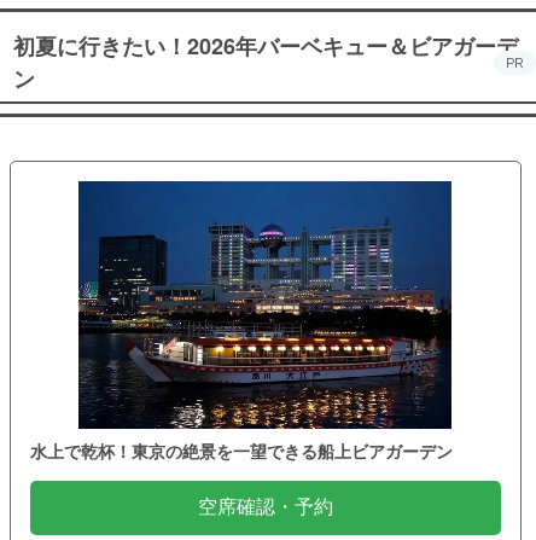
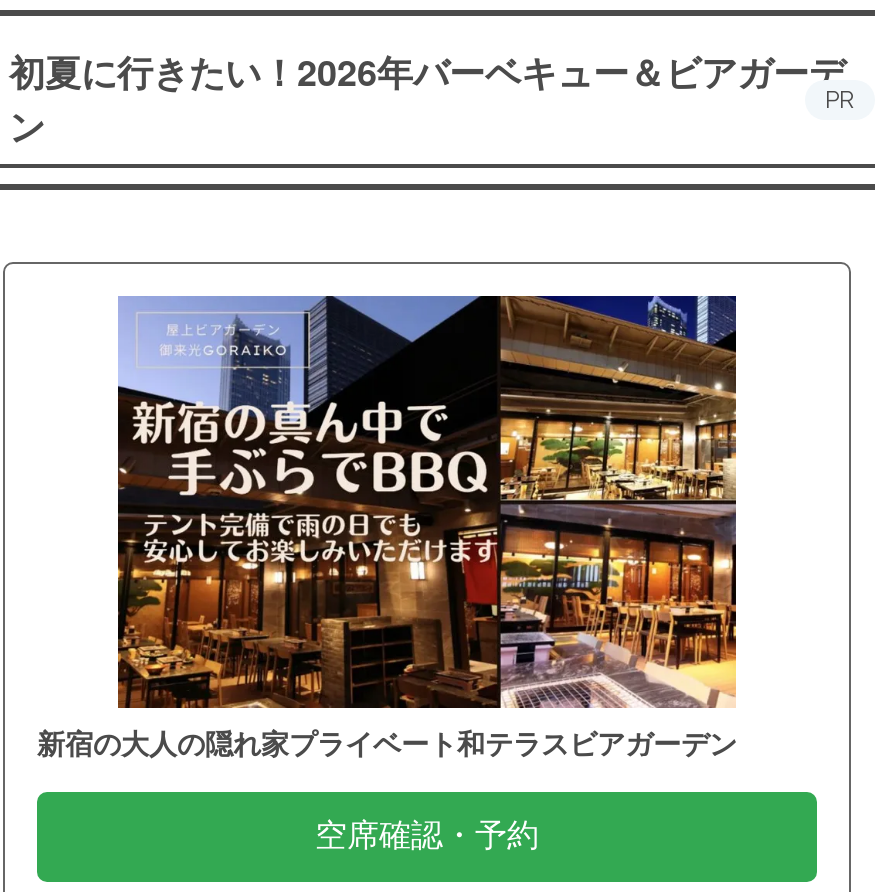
- [image]
- 水上で乾杯！東京の絶景を一望できる船上ビアガーデン
+ [image]
+ 新宿の大人の隠れ家プライベート和テラスビアガーデン
